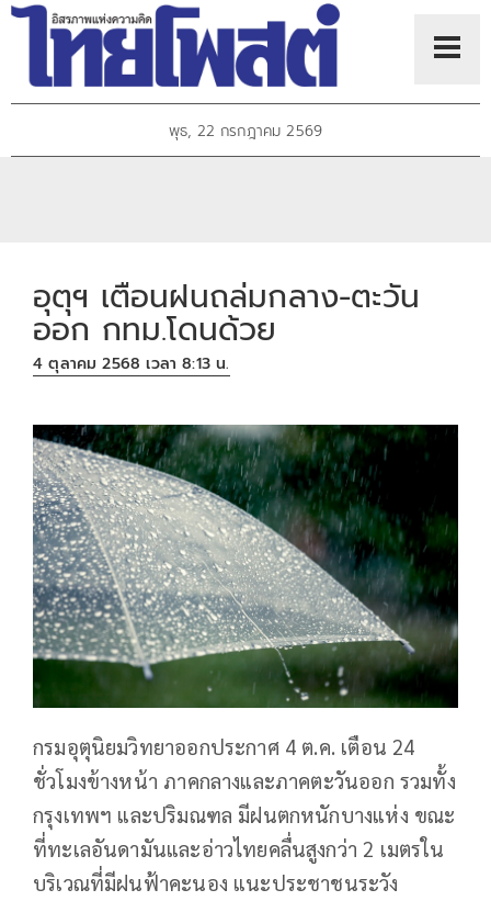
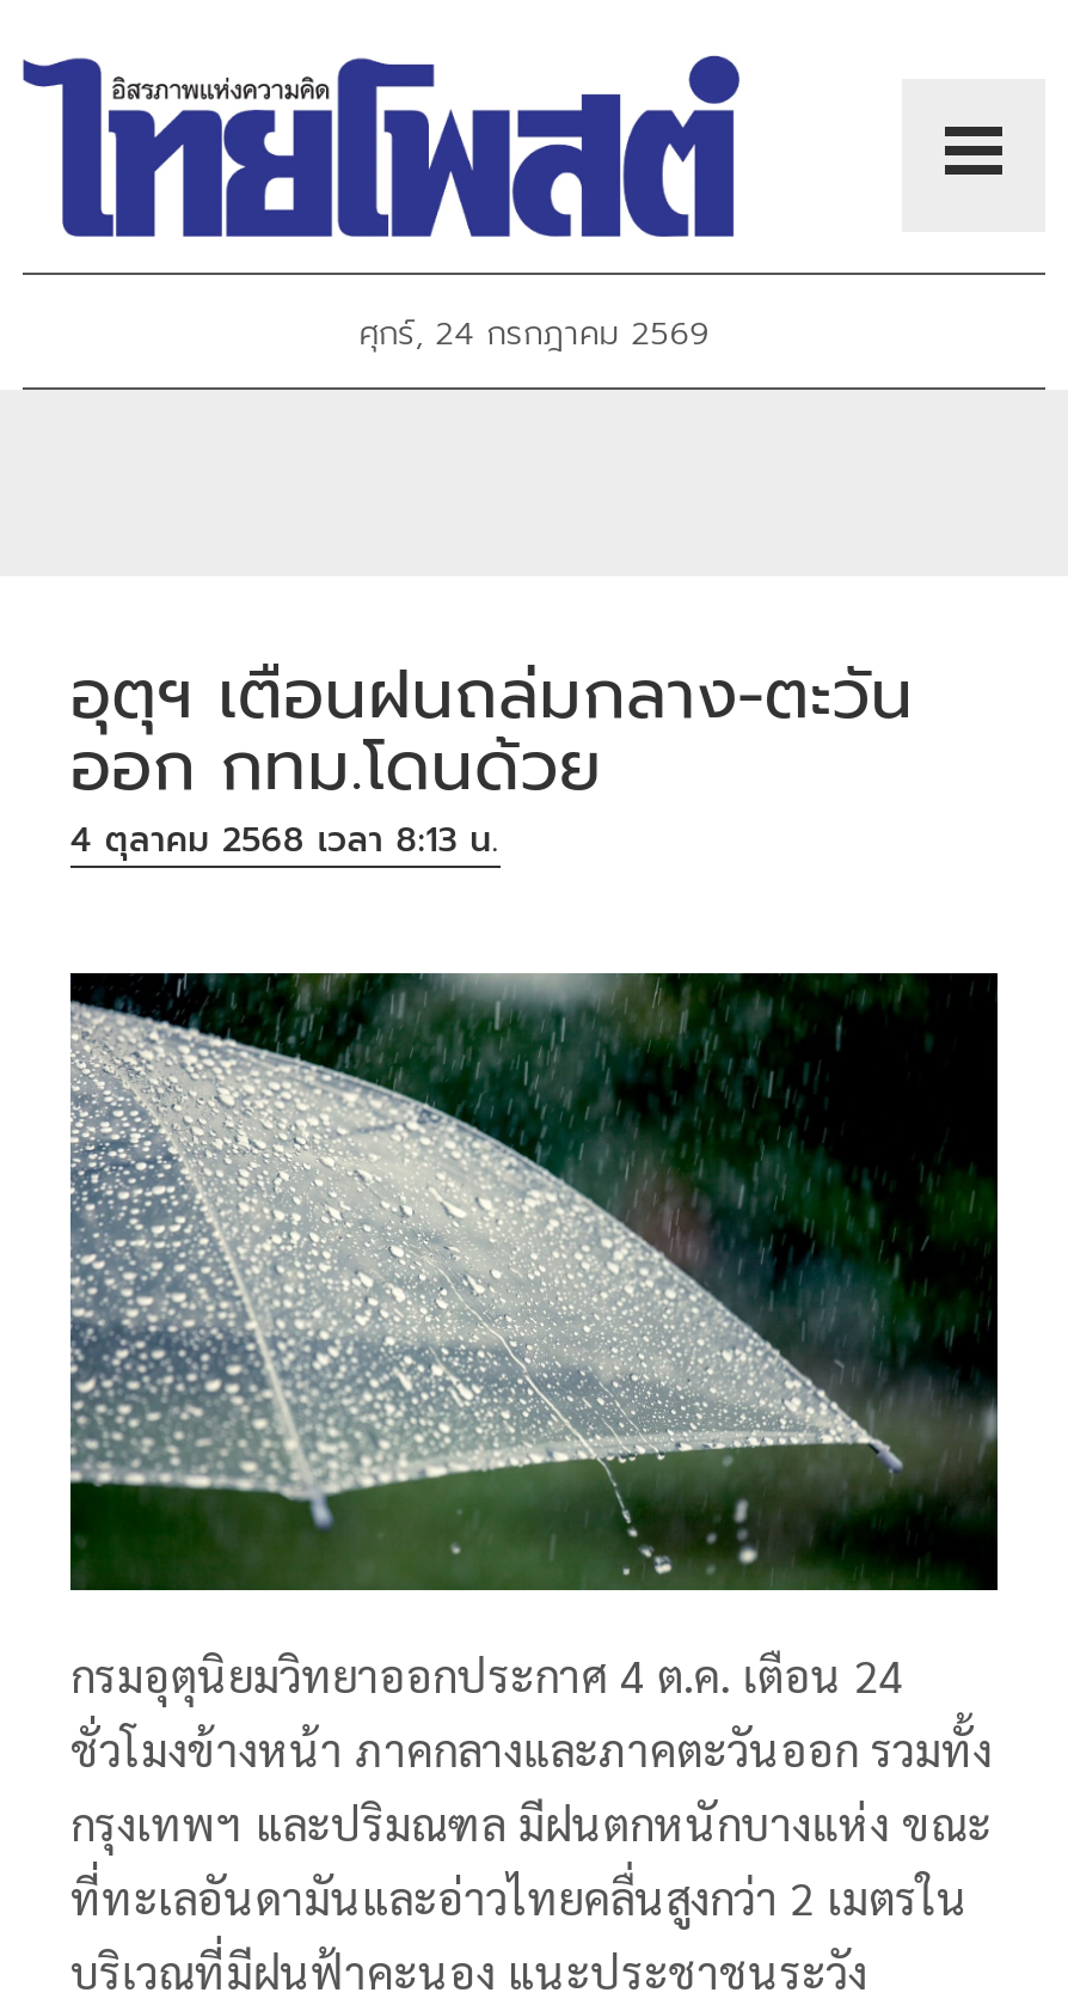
- พุธ, 22 กรกฎาคม 2569
+ ศุกร์, 24 กรกฎาคม 2569
